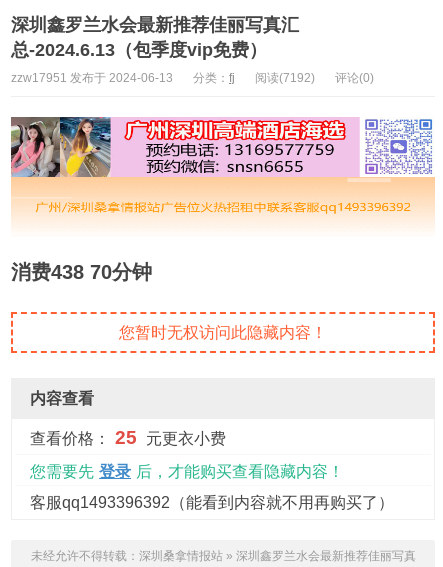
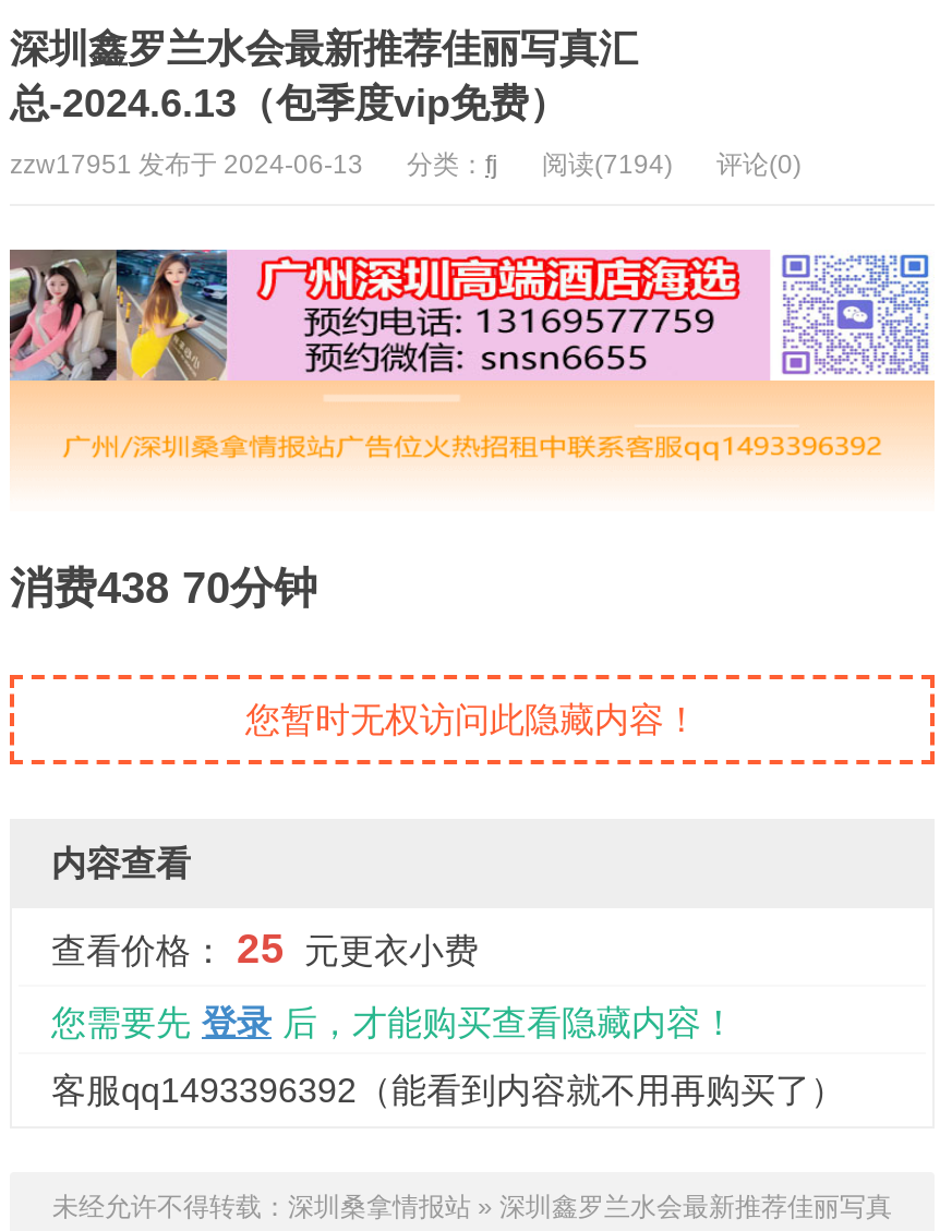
- 阅读(7192)
+ 阅读(7194)
